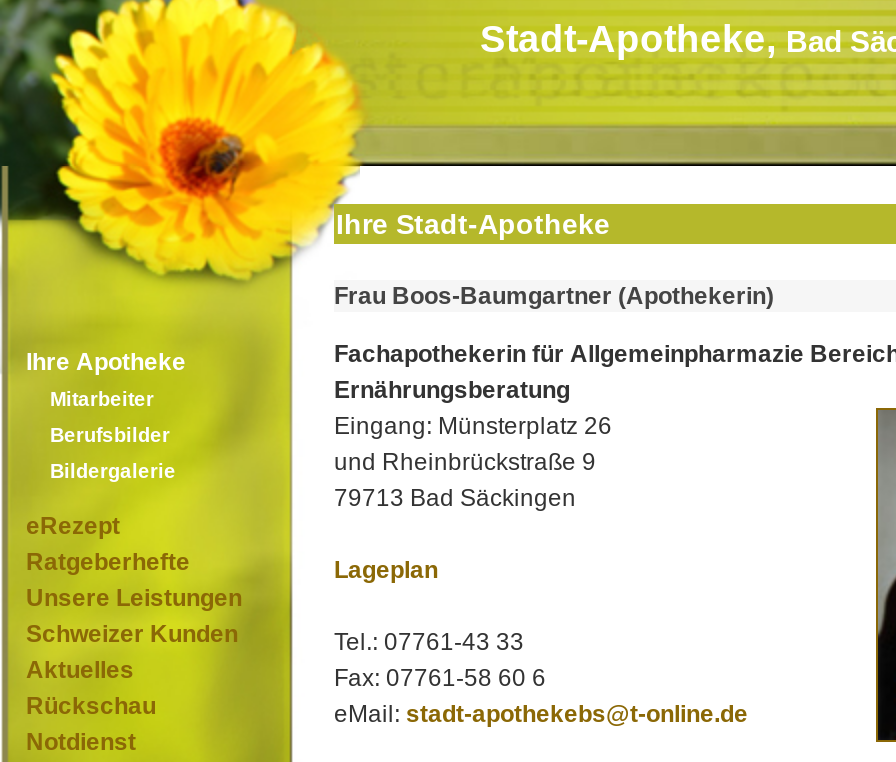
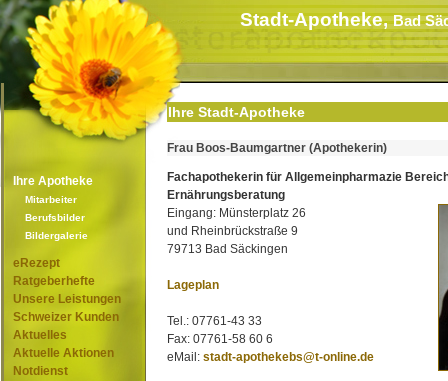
- Rückschau
+ Aktuelle Aktionen
